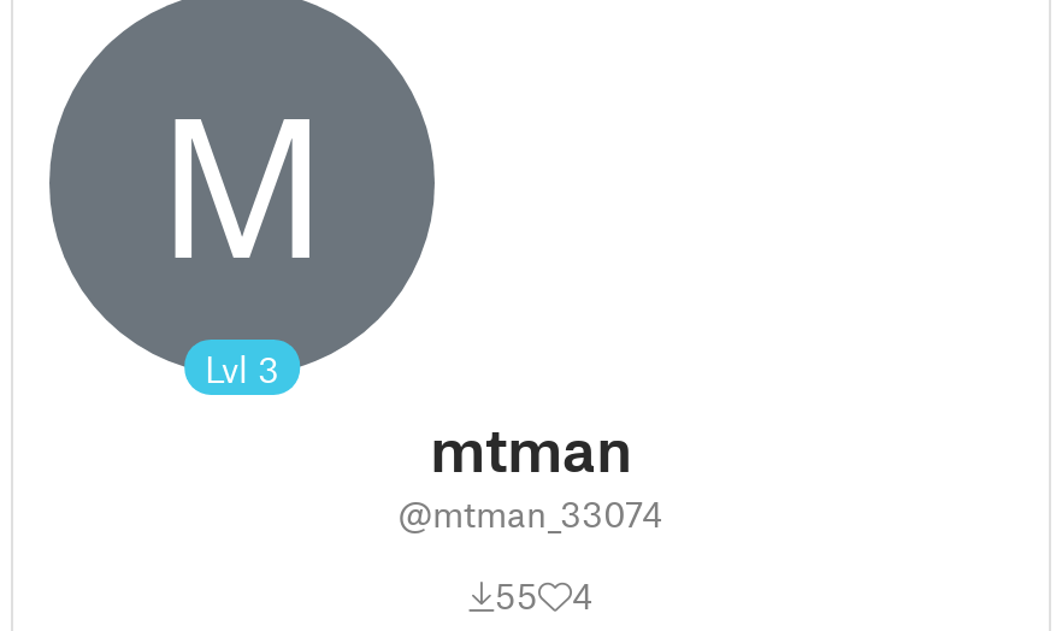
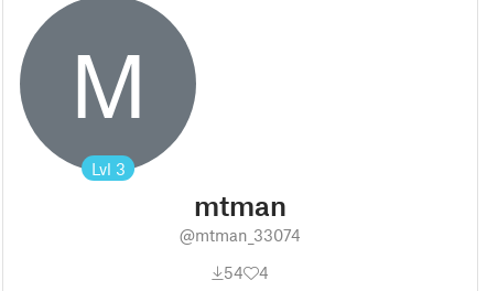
- 55 4
+ 54 4
